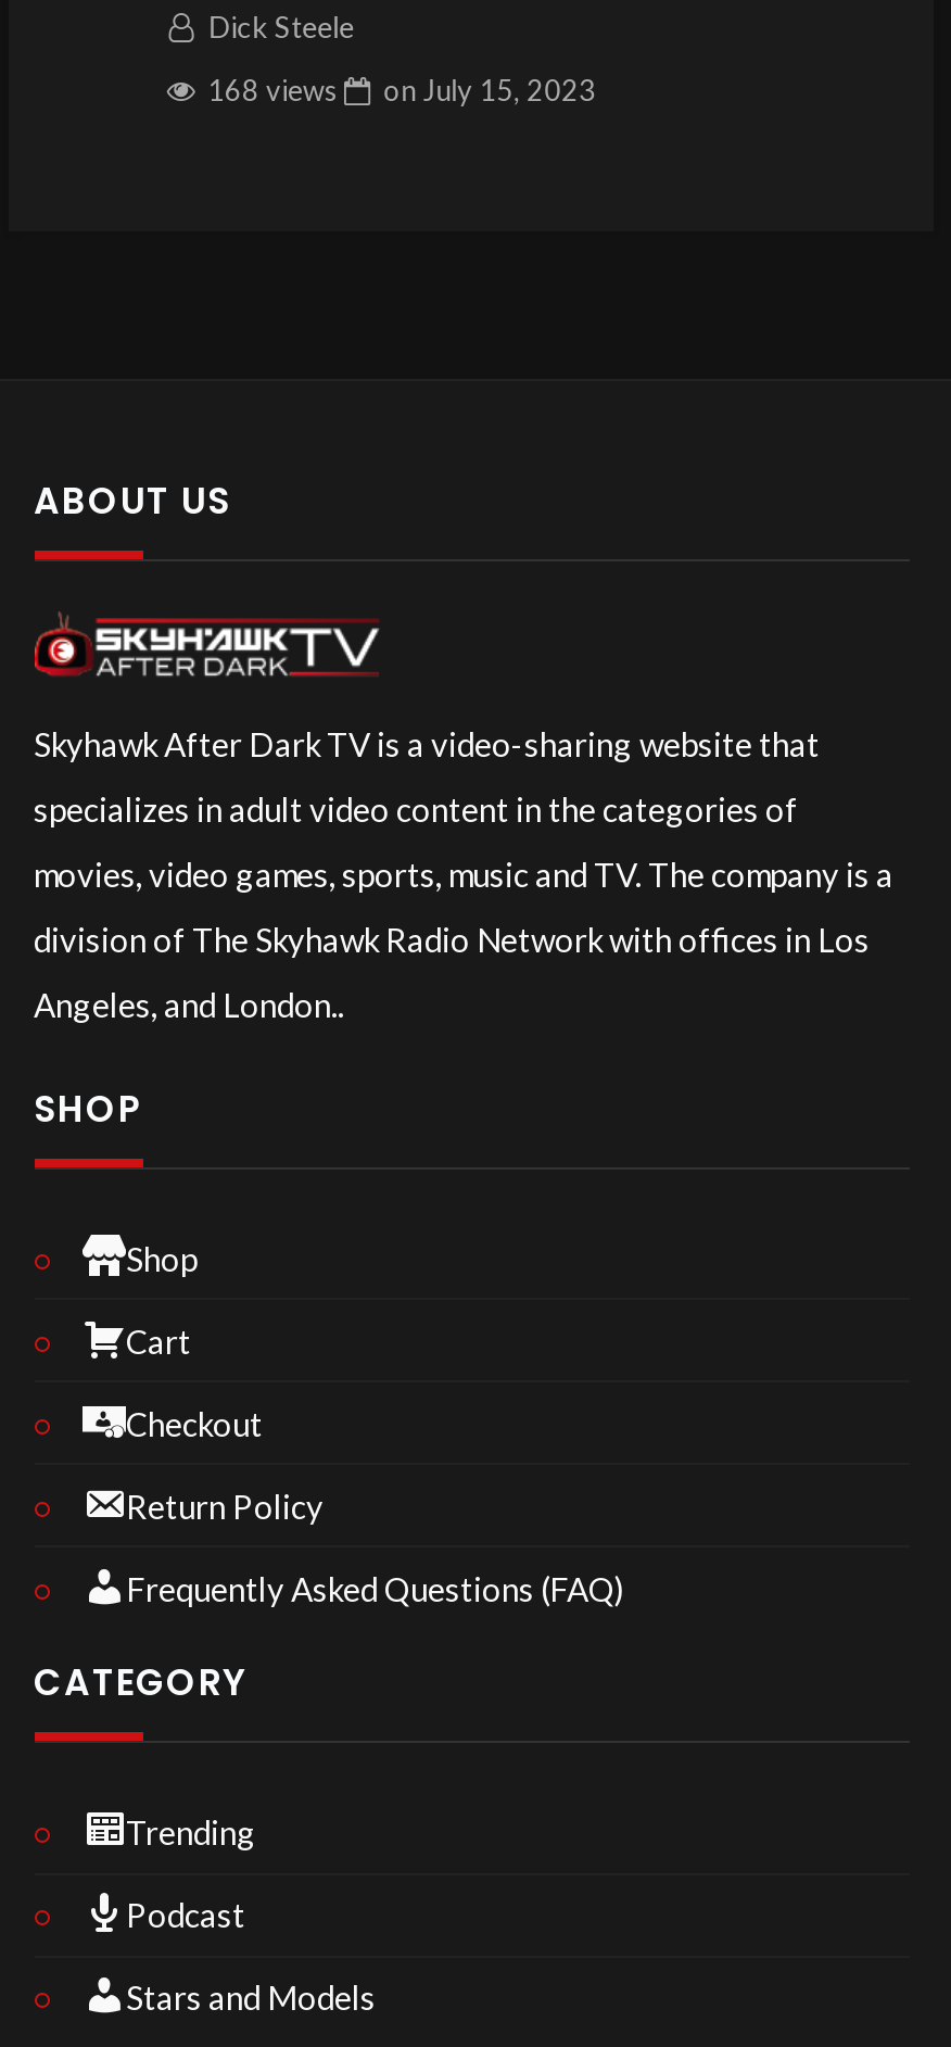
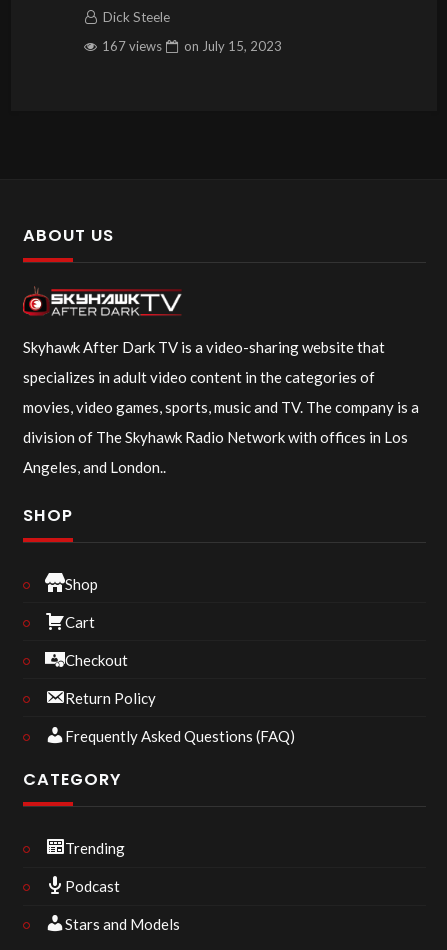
- 168 views on July 15, 2023
+ 167 views on July 15, 2023
